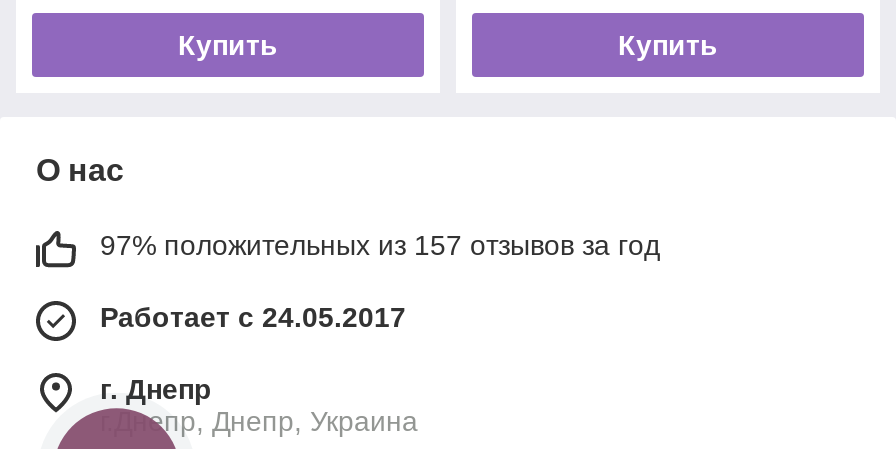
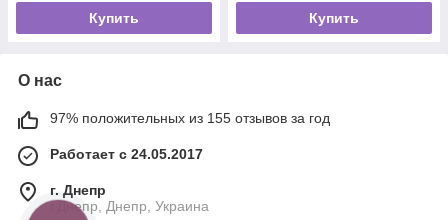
- 97% положительных из 157 отзывов за год
+ 97% положительных из 155 отзывов за год
